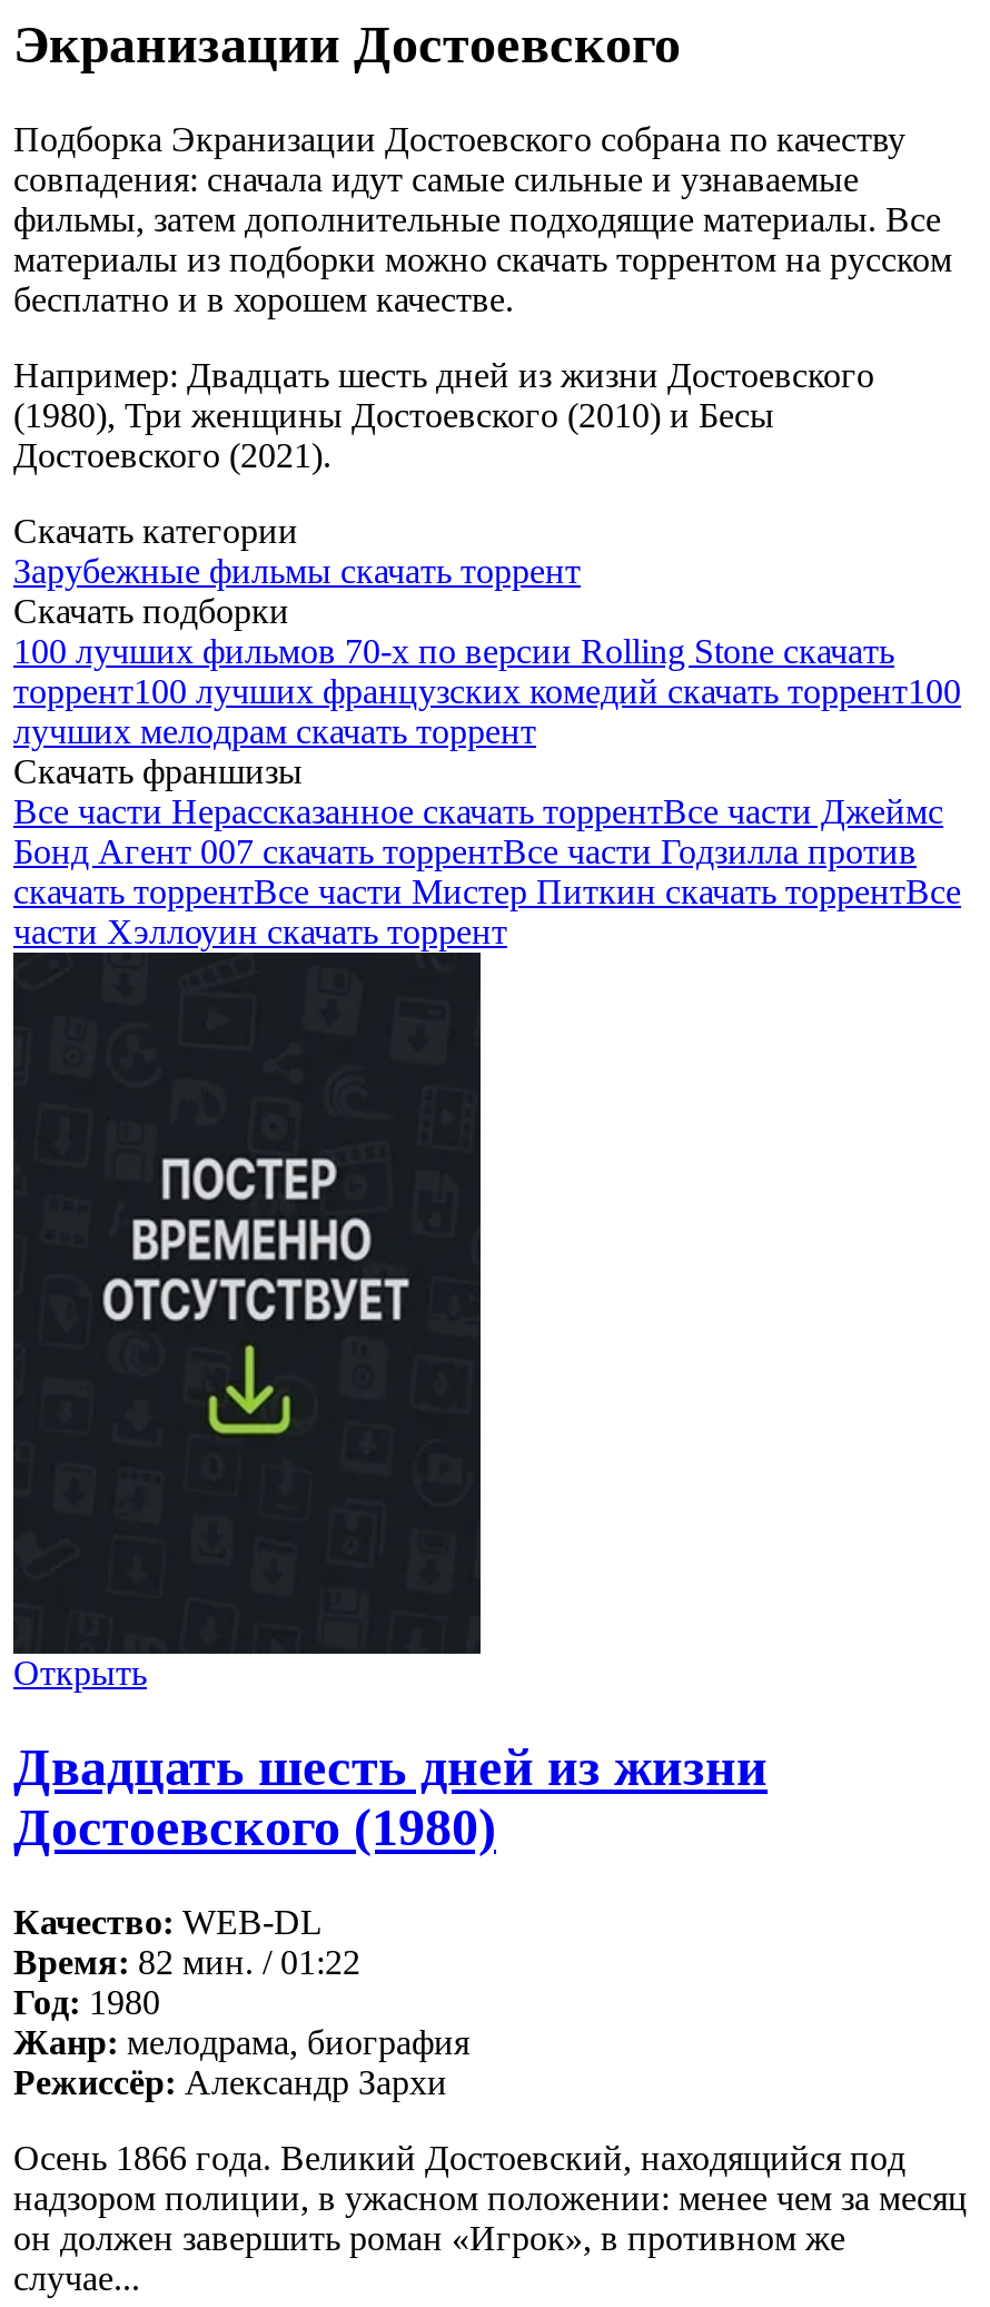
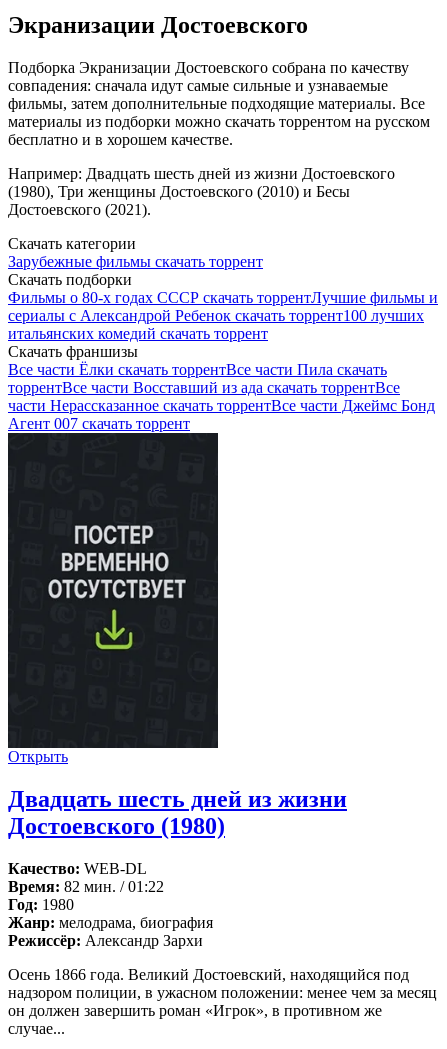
- 100 лучших фильмов 70-х по версии Rolling Stone скачать
- торрент100 лучших французских комедий скачать торрент100
- лучших мелодрам скачать торрент
+ Фильмы о 80-х годах СССР скачать торрентЛучшие фильмы и
+ сериалы с Александрой Ребенок скачать торрент100 лучших
+ итальянских комедий скачать торрент

- Все части Нерассказанное скачать торрентВсе части Джеймс
- Бонд Агент 007 скачать торрентВсе части Годзилла против
- скачать торрентВсе части Мистер Питкин скачать торрентВсе
- части Хэллоуин скачать торрент
+ Все части Ёлки скачать торрентВсе части Пила скачать
+ торрентВсе части Восставший из ада скачать торрентВсе
+ части Нерассказанное скачать торрентВсе части Джеймс Бонд
+ Агент 007 скачать торрент
